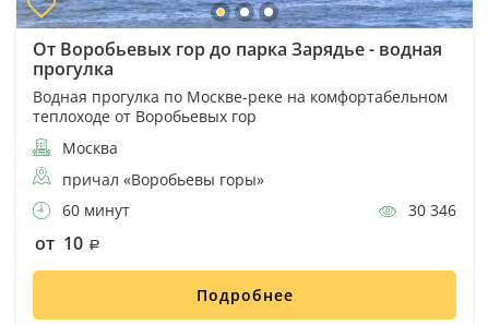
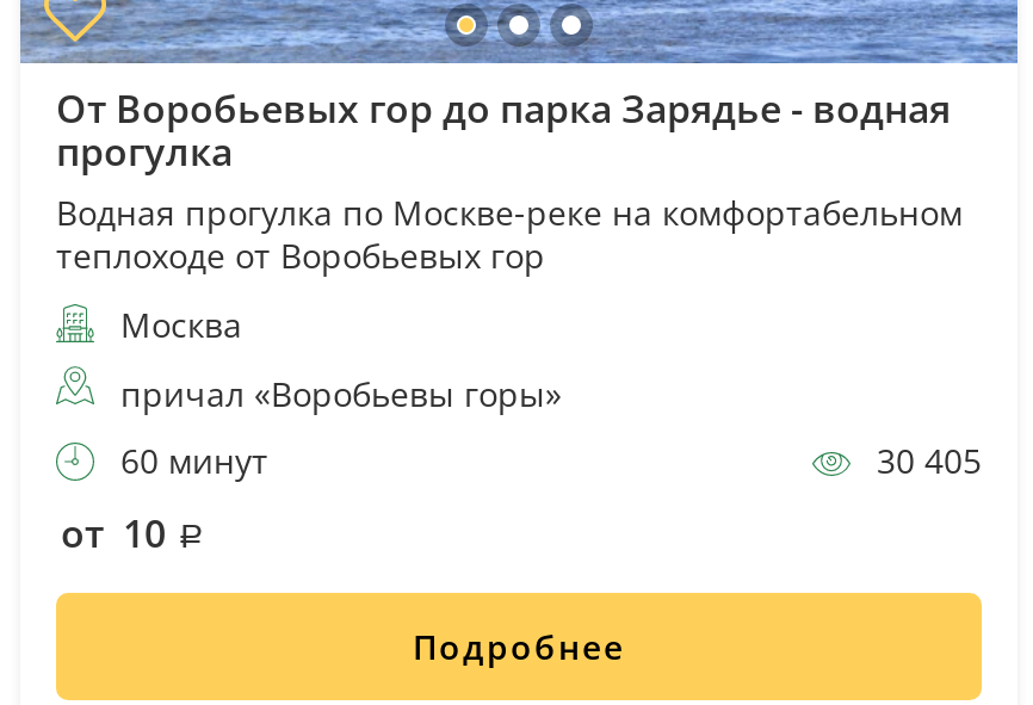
- 30 346
+ 30 405
